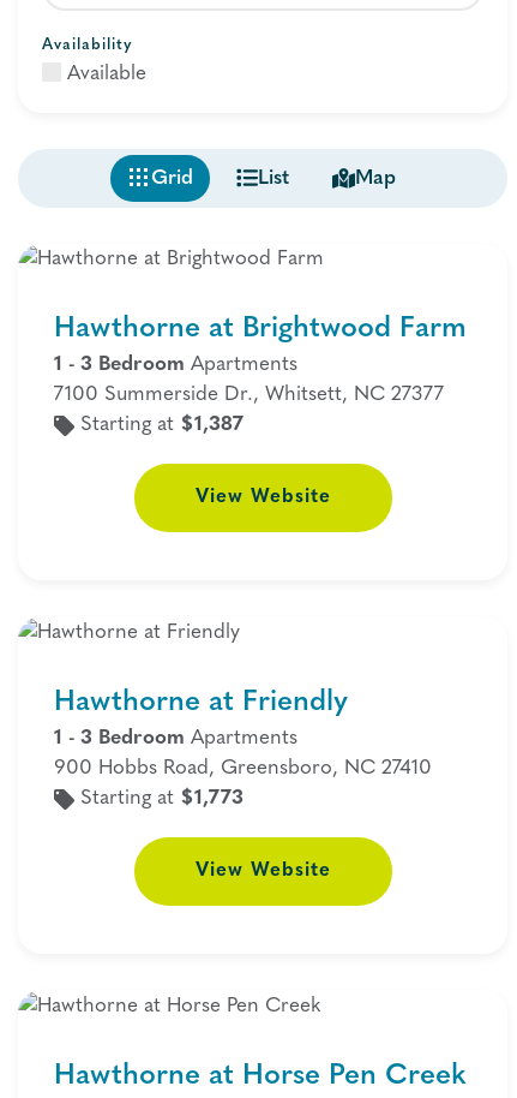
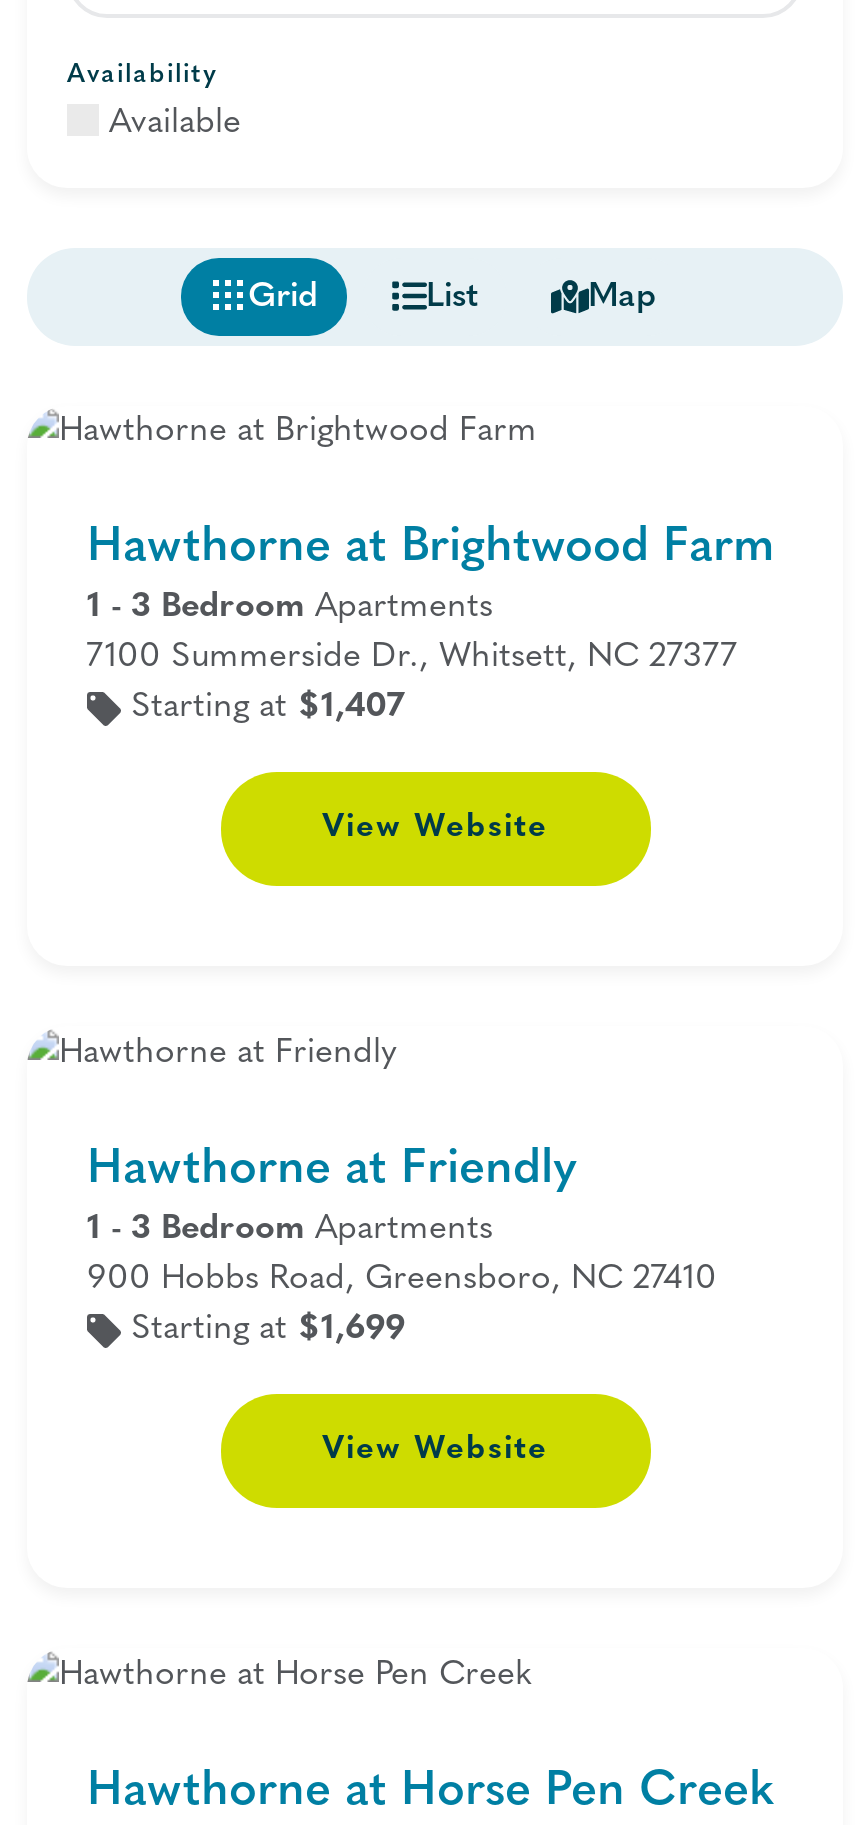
- Starting at $1,387
+ Starting at $1,407

- Starting at $1,773
+ Starting at $1,699
